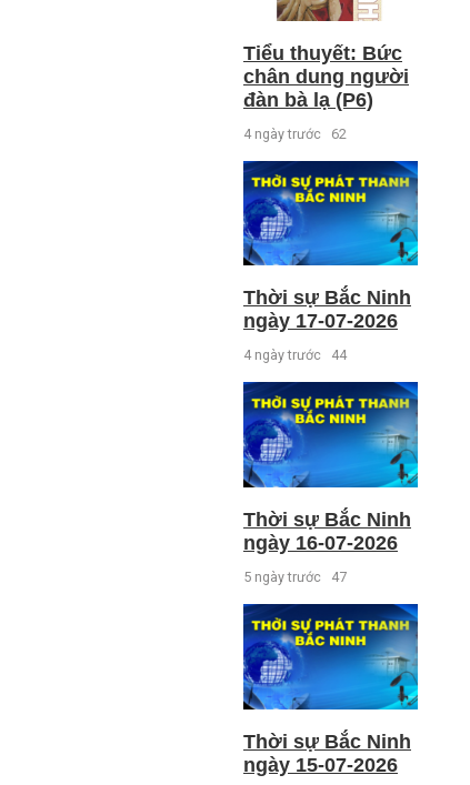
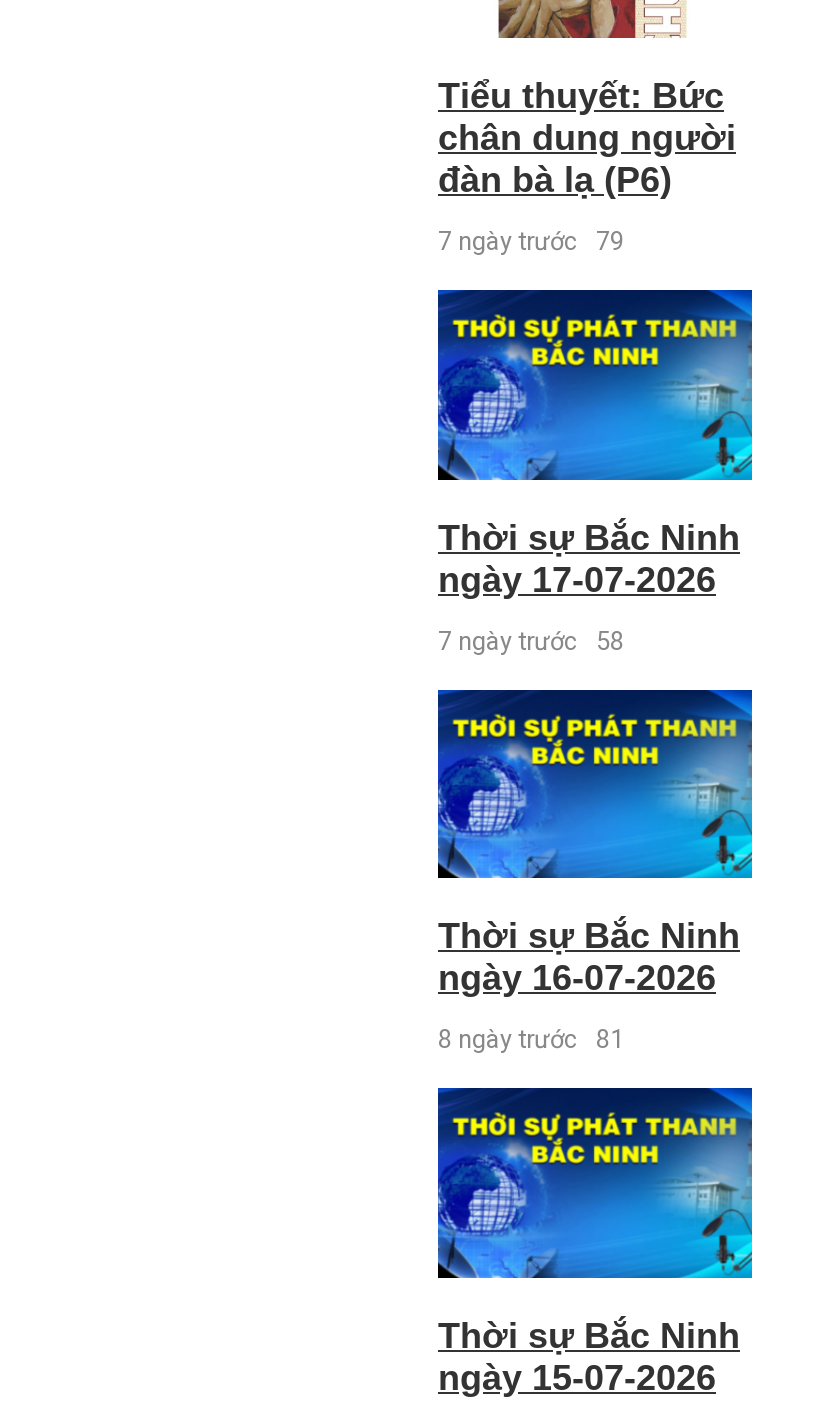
- 4 ngày trước 62
+ 7 ngày trước 79

- 4 ngày trước 44
+ 7 ngày trước 58

- 5 ngày trước 47
+ 8 ngày trước 81
